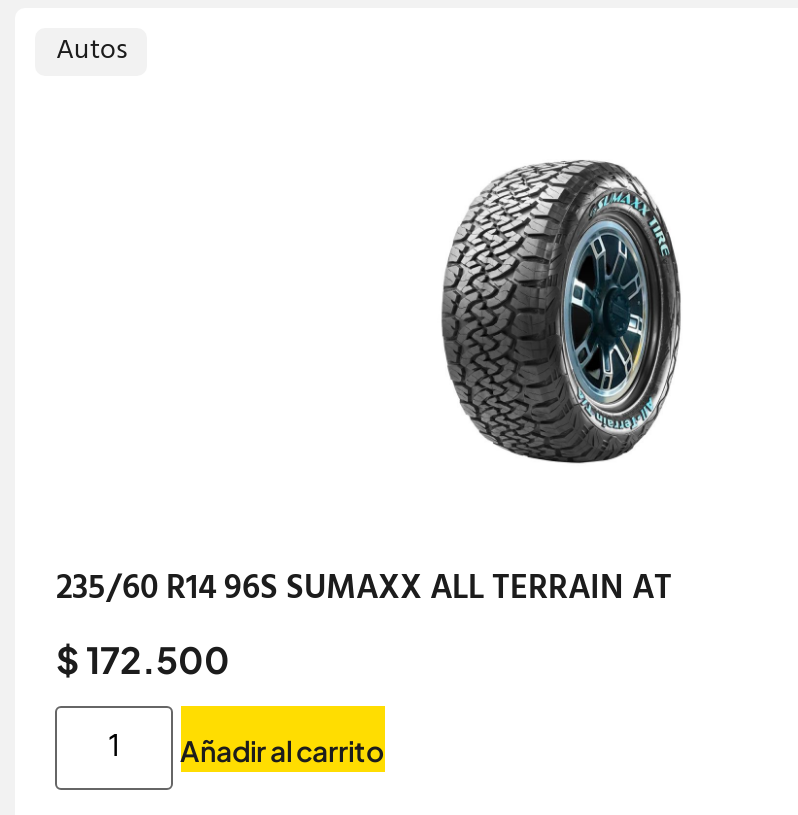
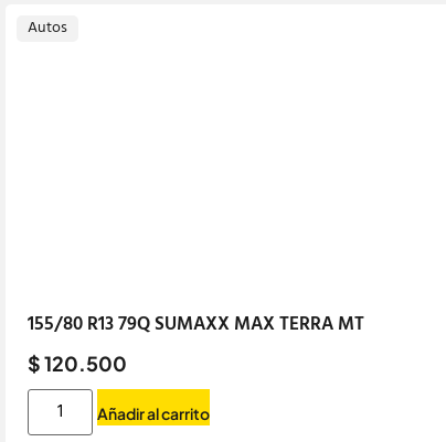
- [image]

- 235/60 R14 96S SUMAXX ALL TERRAIN AT
+ 155/80 R13 79Q SUMAXX MAX TERRA MT

- $ 172.500
+ $ 120.500
